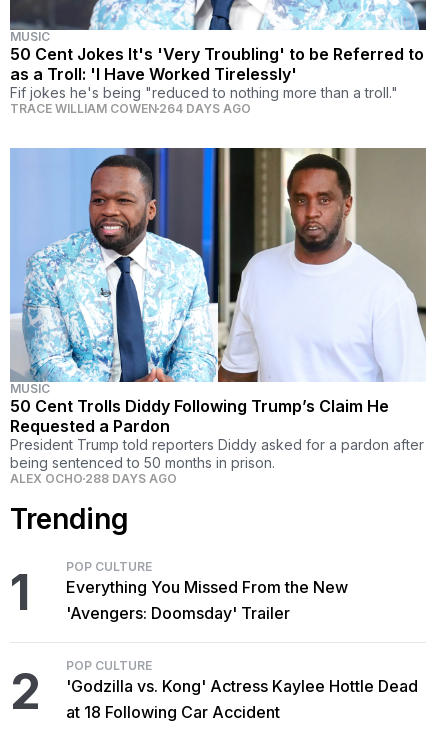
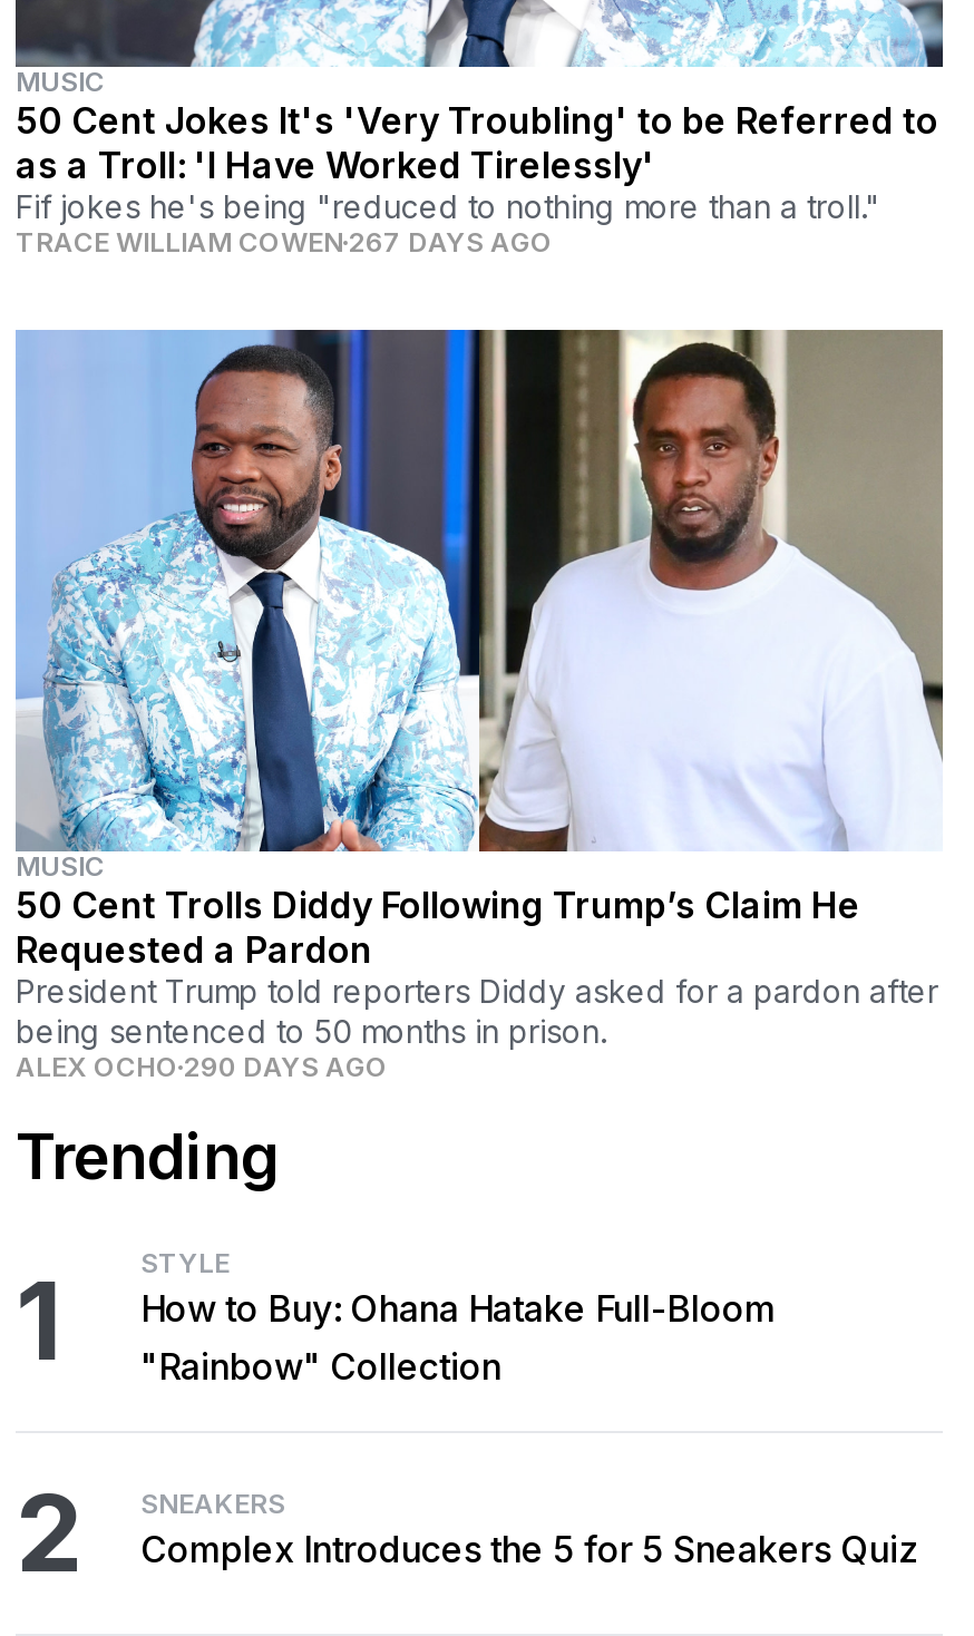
- TRACE WILLIAM COWEN 264 DAYS AGO
+ TRACE WILLIAM COWEN 267 DAYS AGO

- ALEX OCHO 288 DAYS AGO
+ ALEX OCHO 290 DAYS AGO

- POP CULTURE
- Everything You Missed From the New
- 'Avengers: Doomsday' Trailer
+ STYLE
+ How to Buy: Ohana Hatake Full-Bloom
+ "Rainbow" Collection

- POP CULTURE
- 'Godzilla vs. Kong' Actress Kaylee Hottle Dead
- at 18 Following Car Accident
+ SNEAKERS
+ Complex Introduces the 5 for 5 Sneakers Quiz
